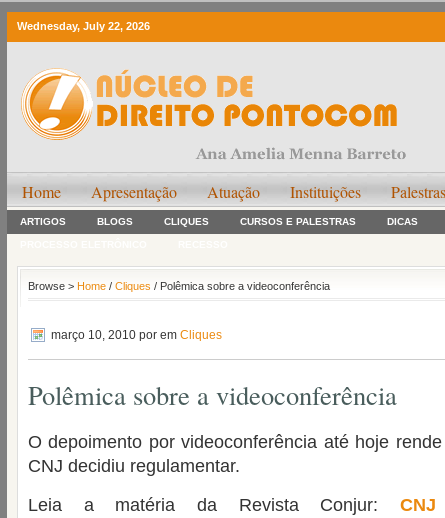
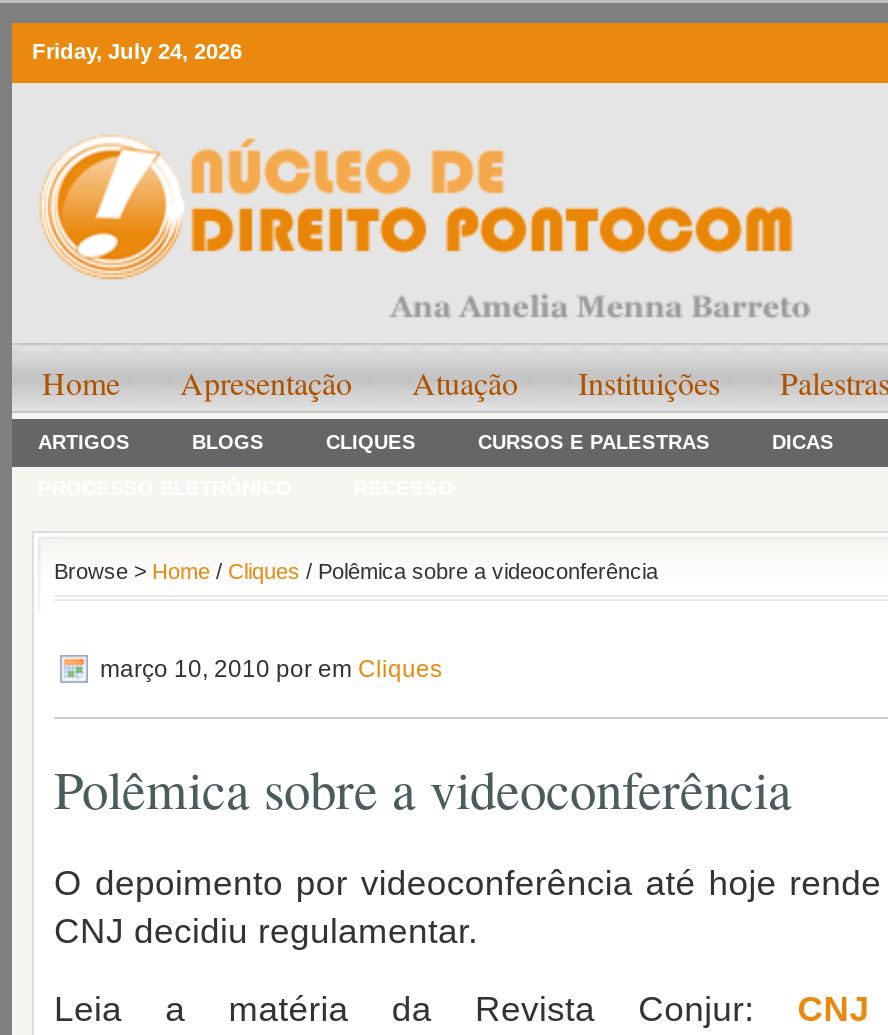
- Wednesday, July 22, 2026
+ Friday, July 24, 2026
